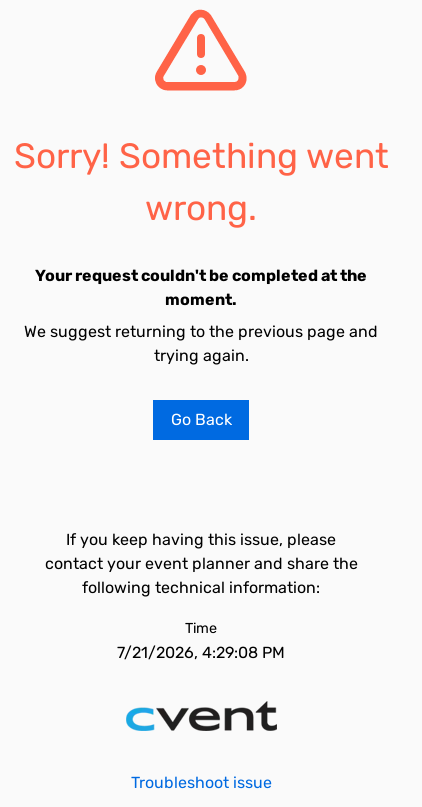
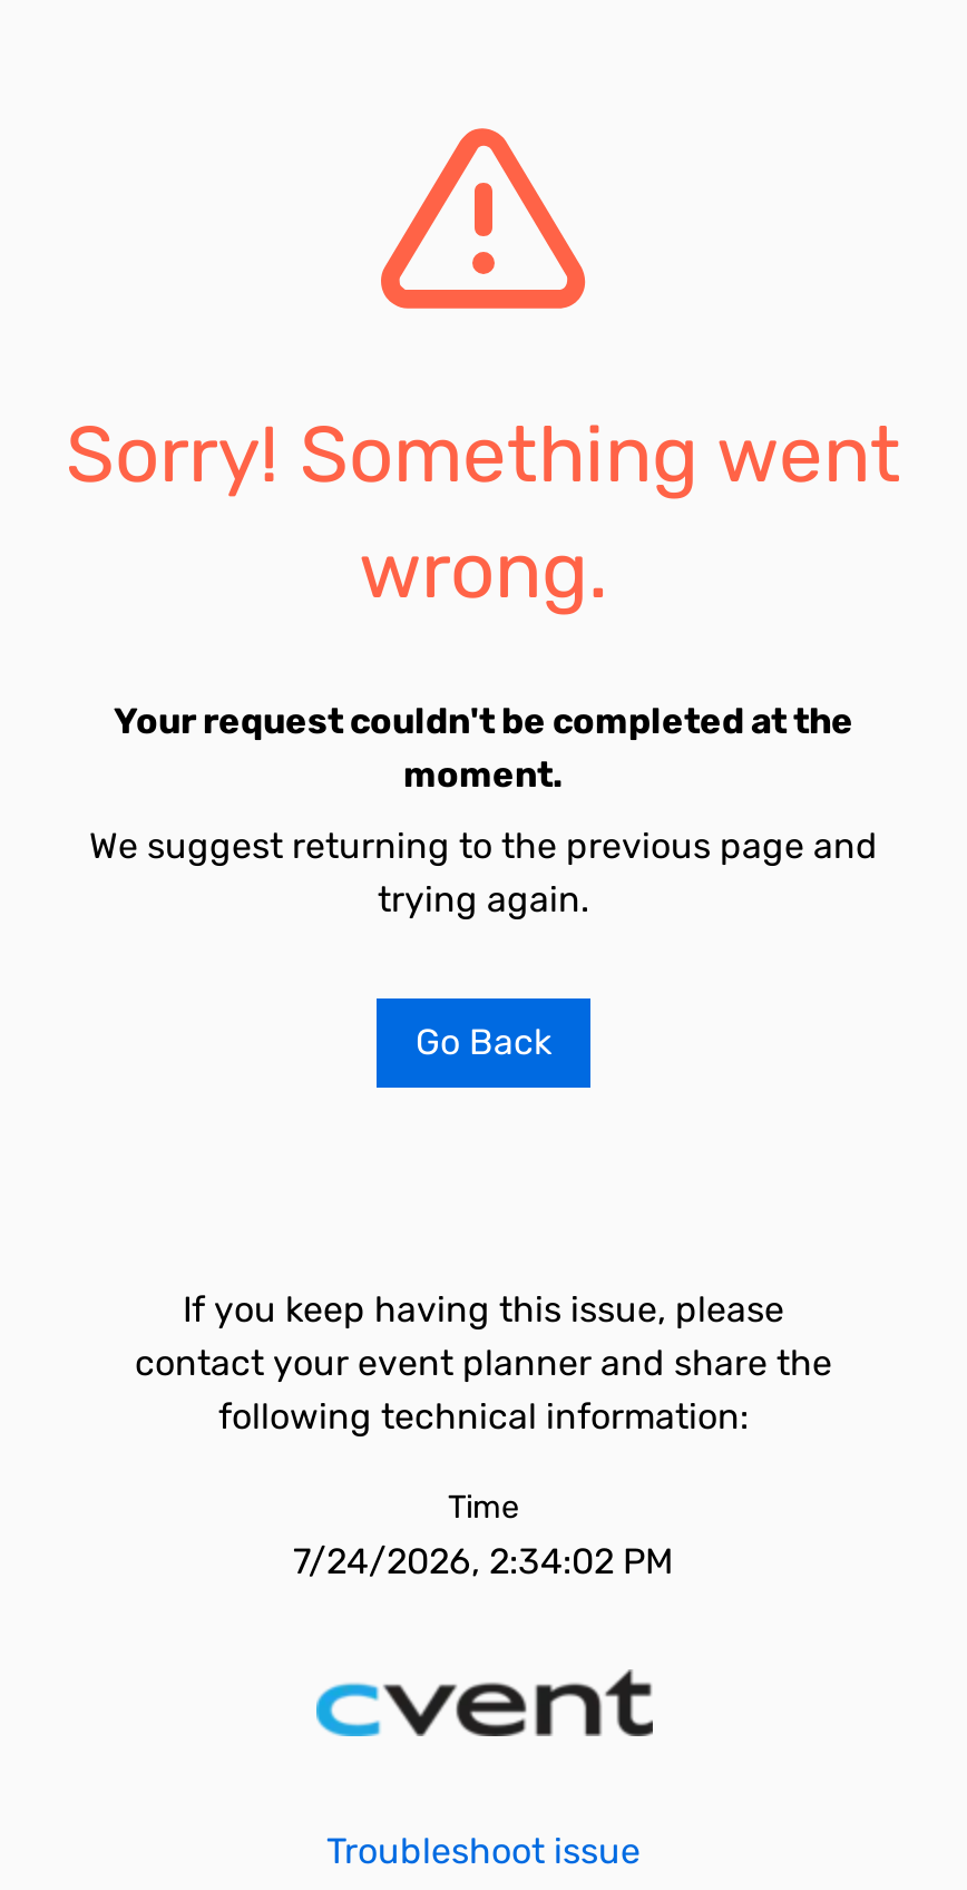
- 7/21/2026, 4:29:08 PM
+ 7/24/2026, 2:34:02 PM
